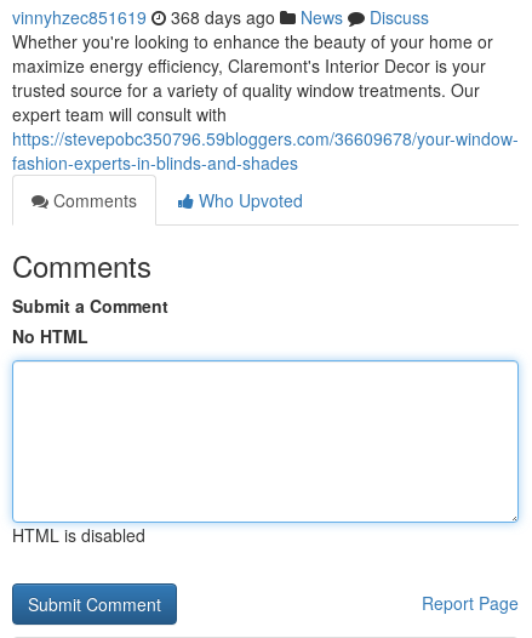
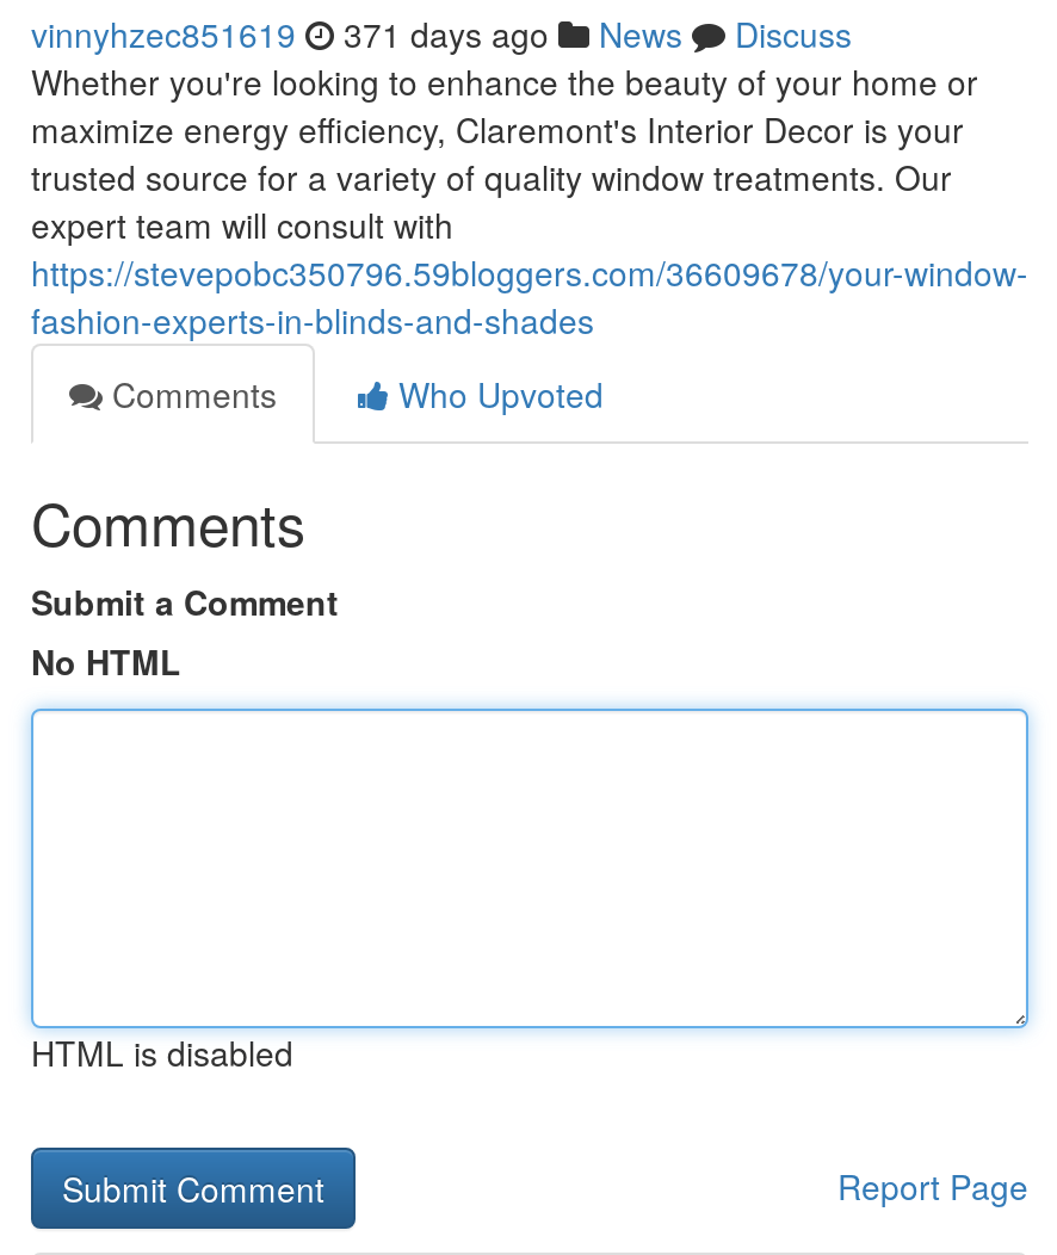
- vinnyhzec851619 368 days ago News Discuss
+ vinnyhzec851619 371 days ago News Discuss
